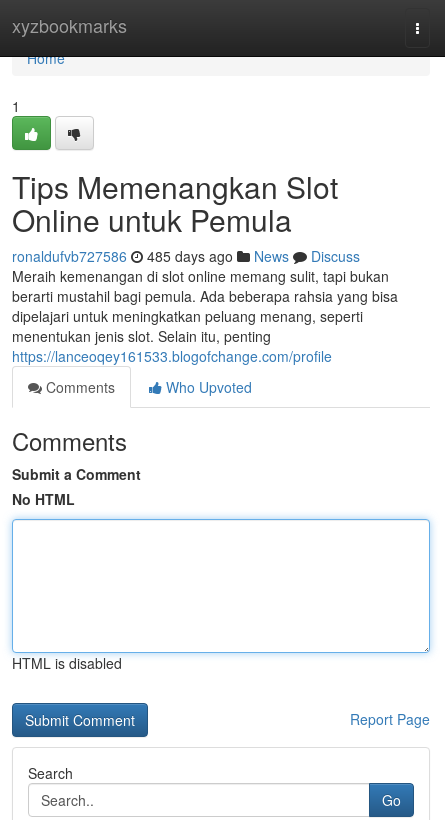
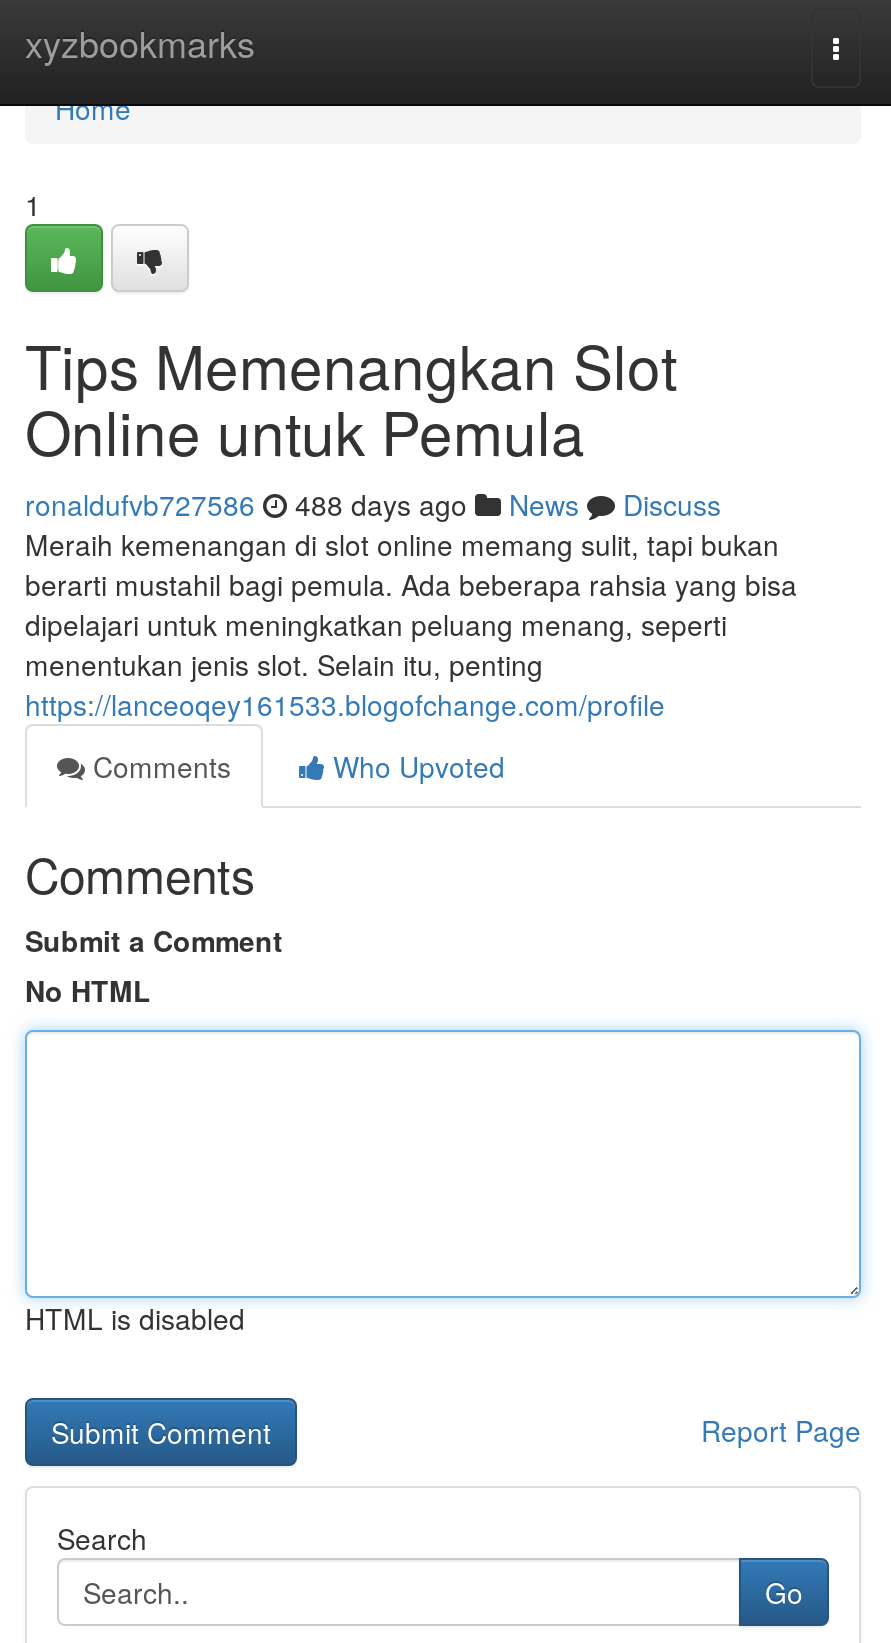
- ronaldufvb727586 485 days ago News Discuss
+ ronaldufvb727586 488 days ago News Discuss
